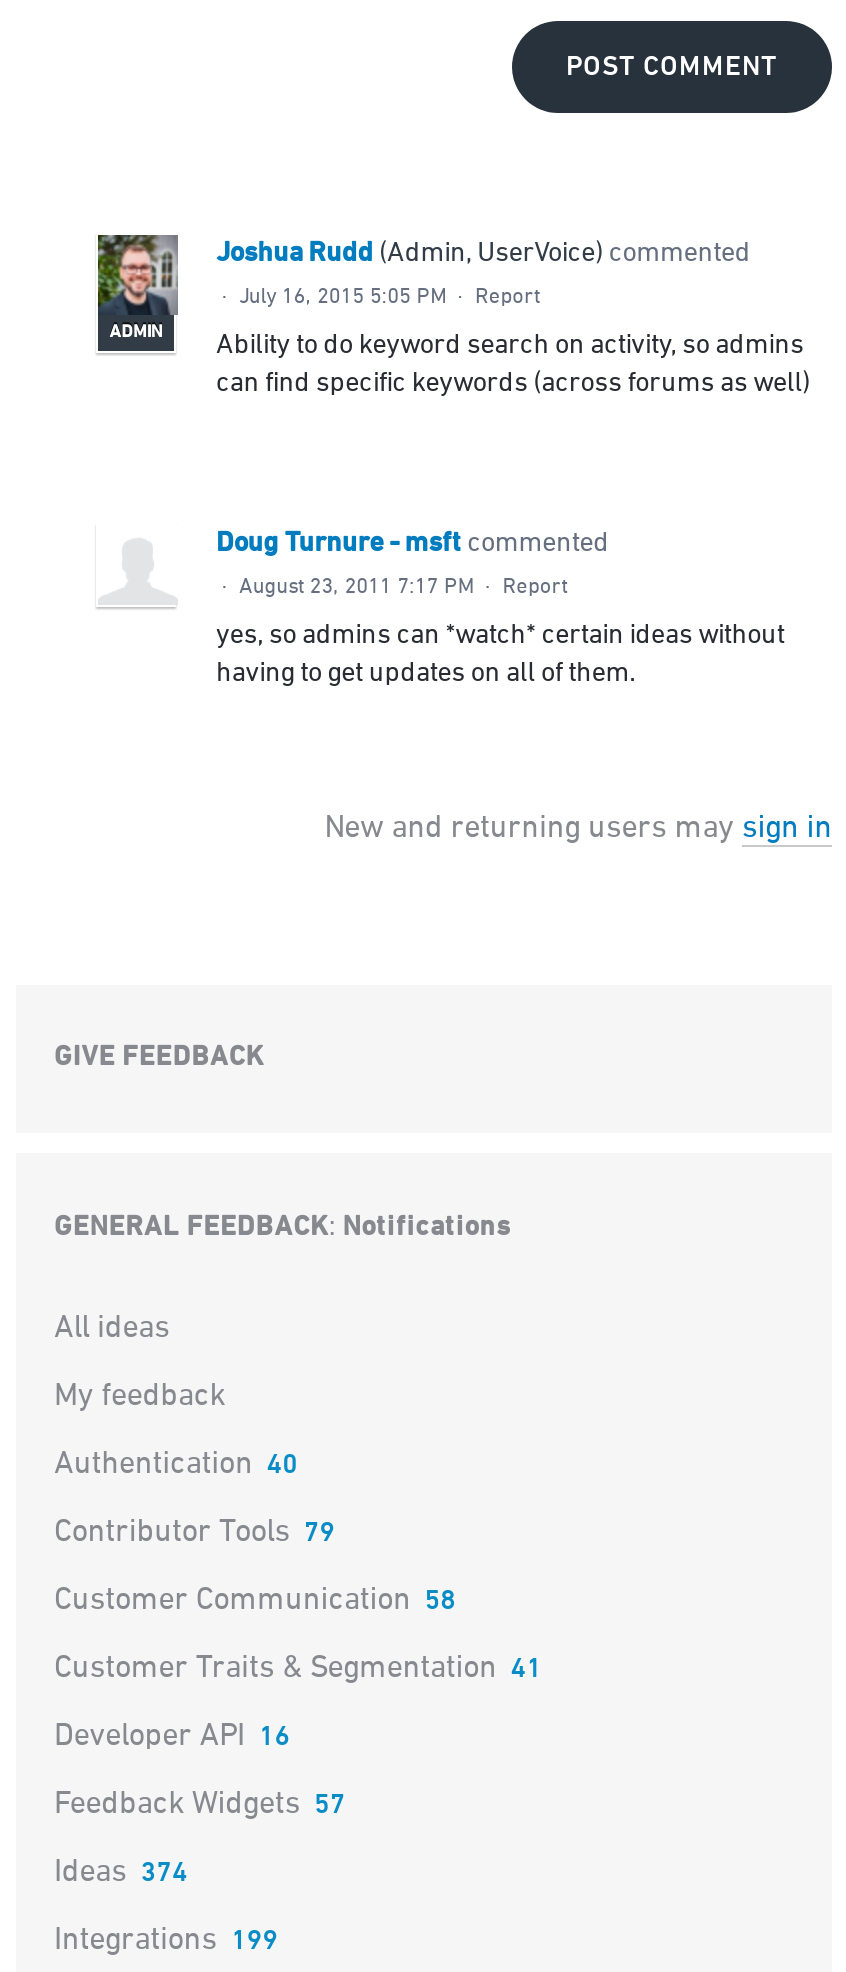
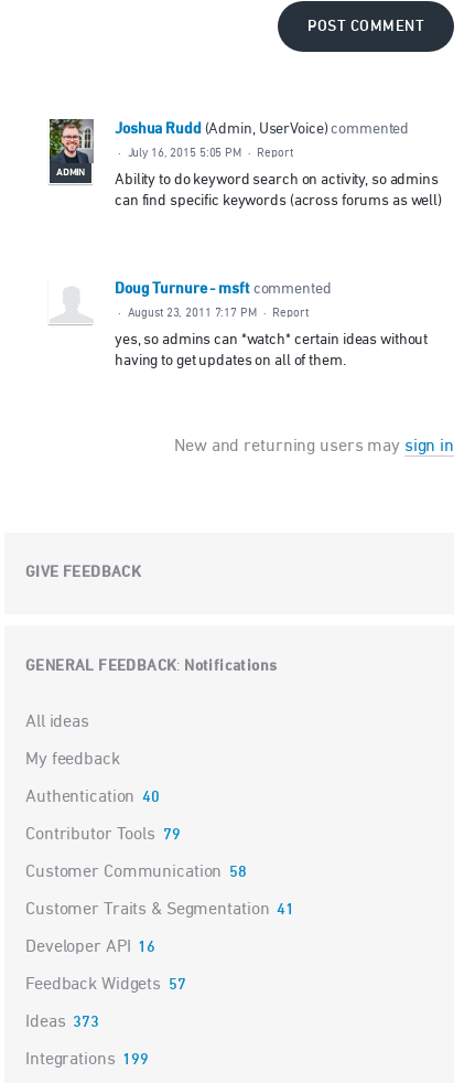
- Ideas 374
+ Ideas 373
